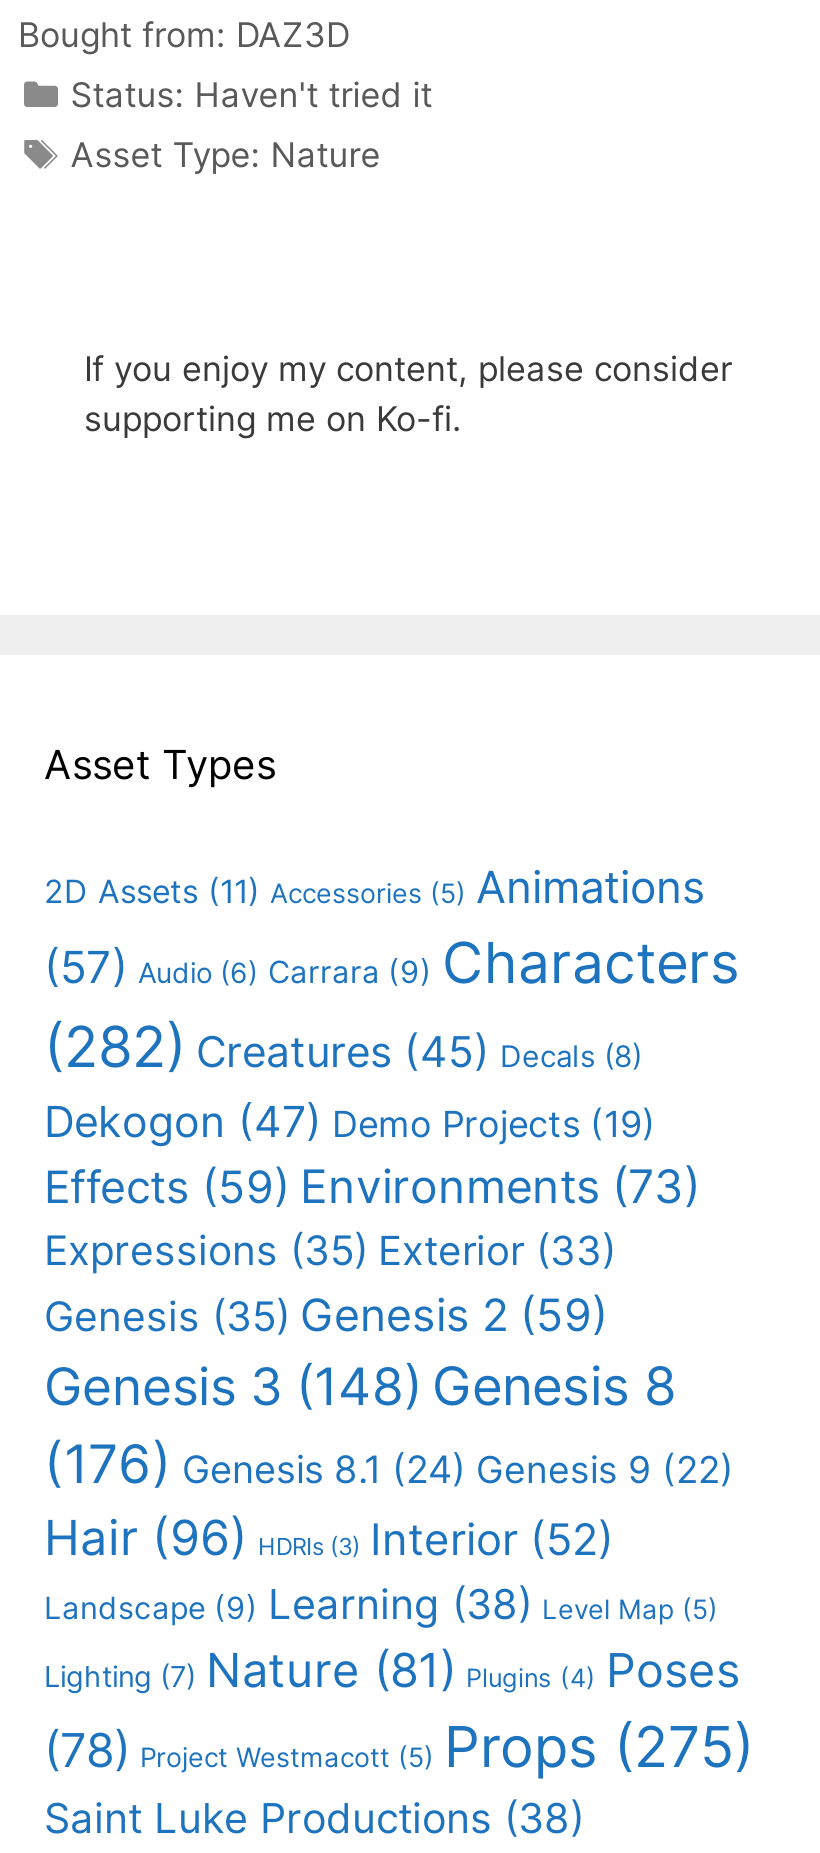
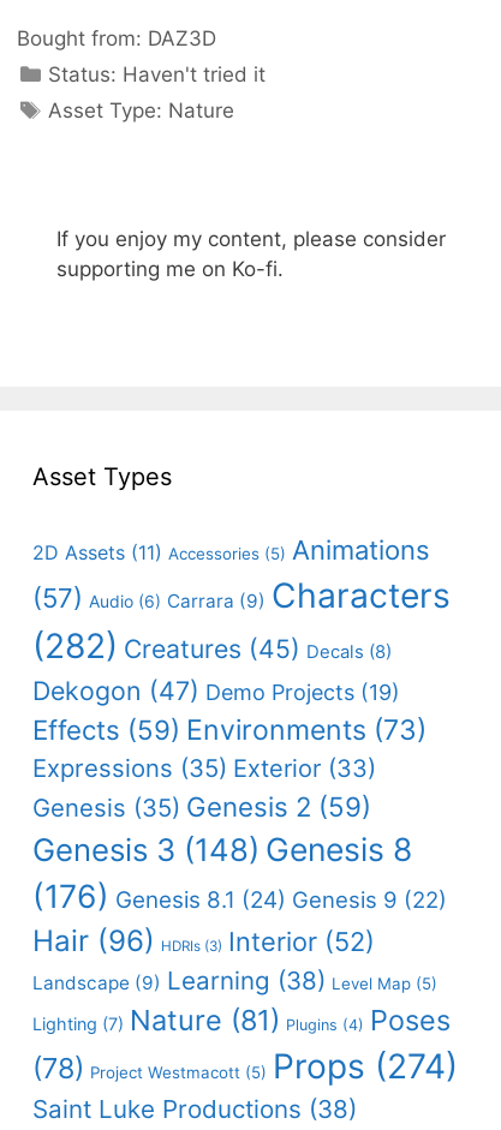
- (78) Project Westmacott (5) Props (275)
+ (78) Project Westmacott (5) Props (274)
